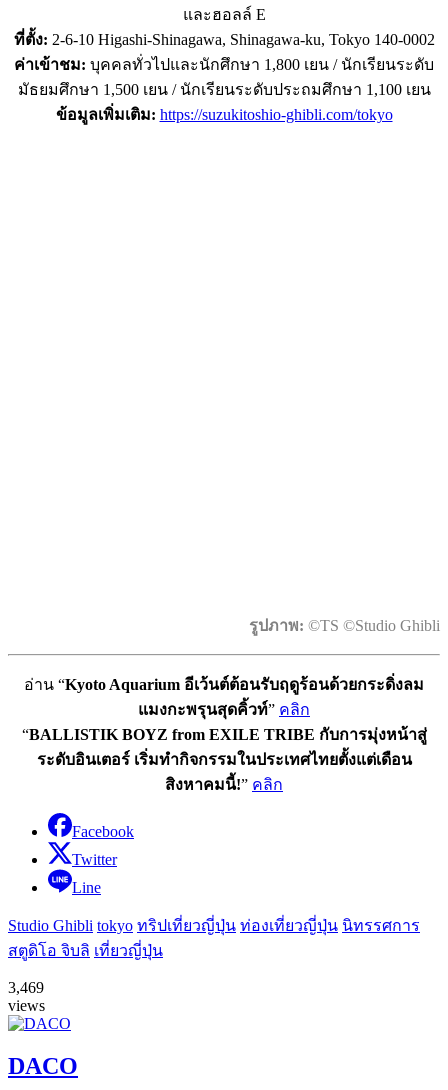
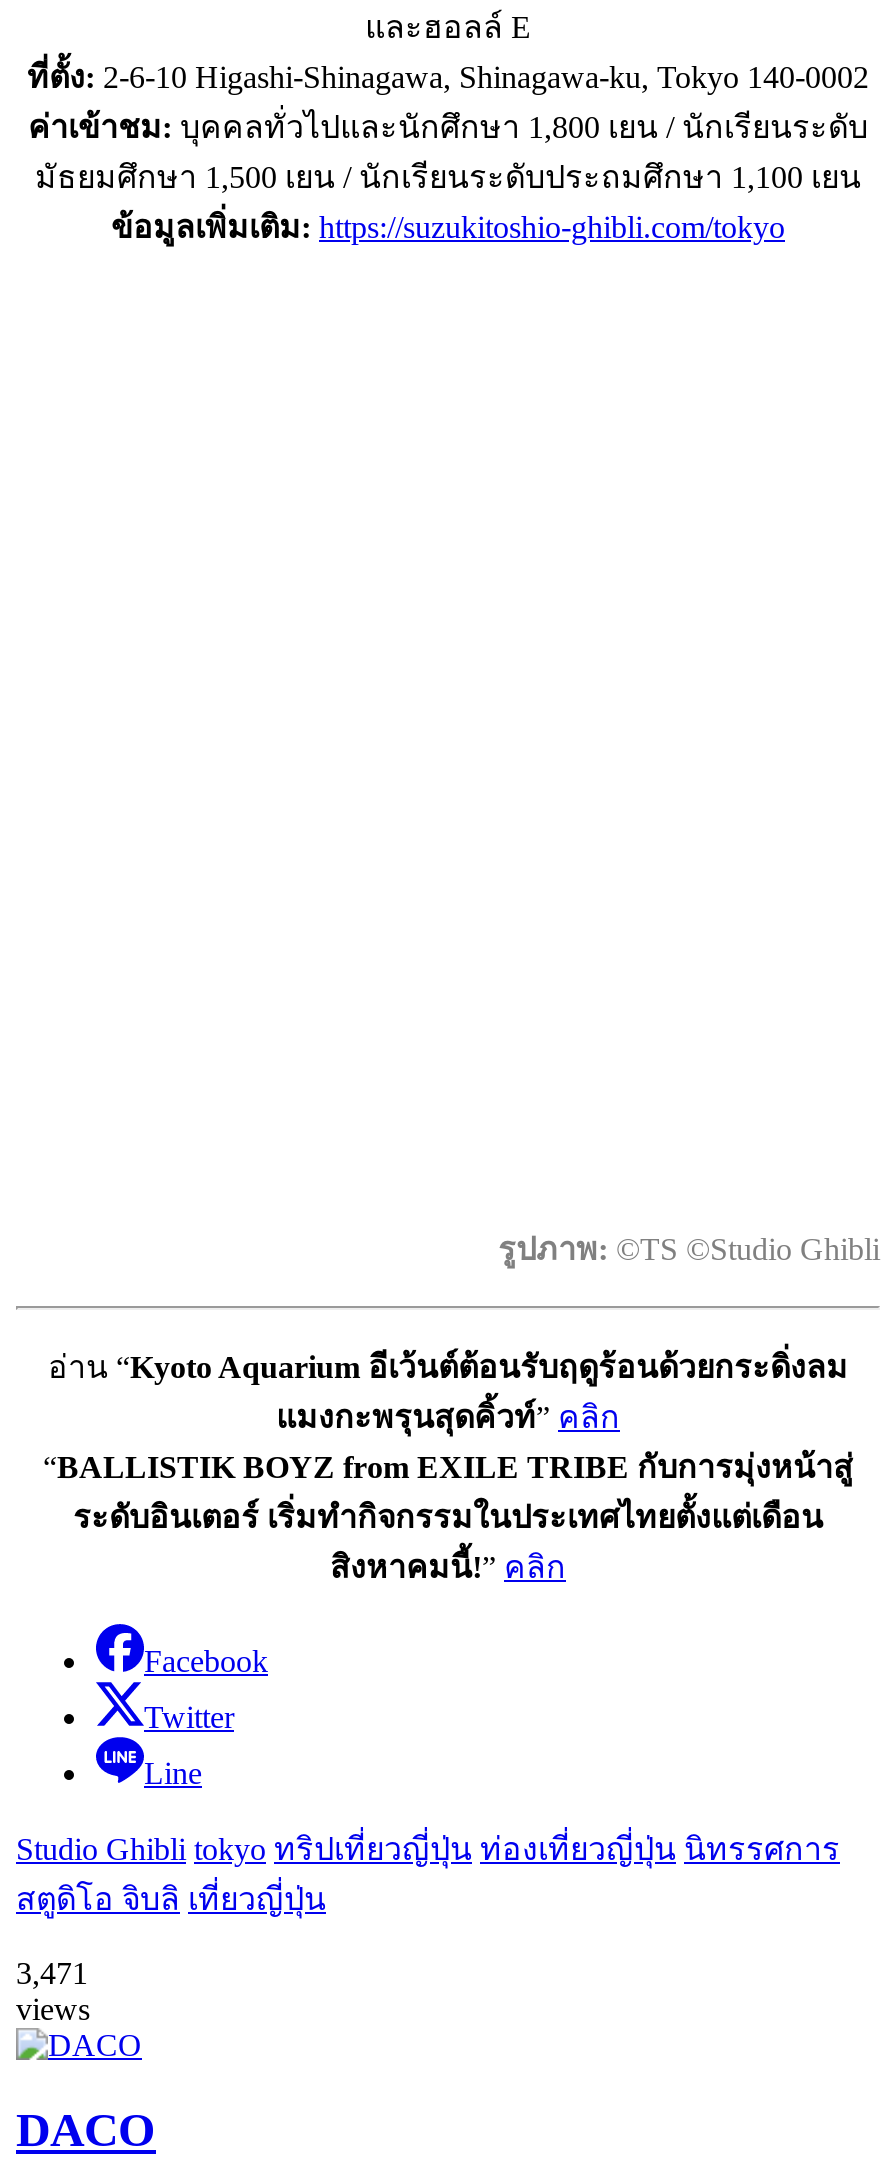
- 3,469
+ 3,471
